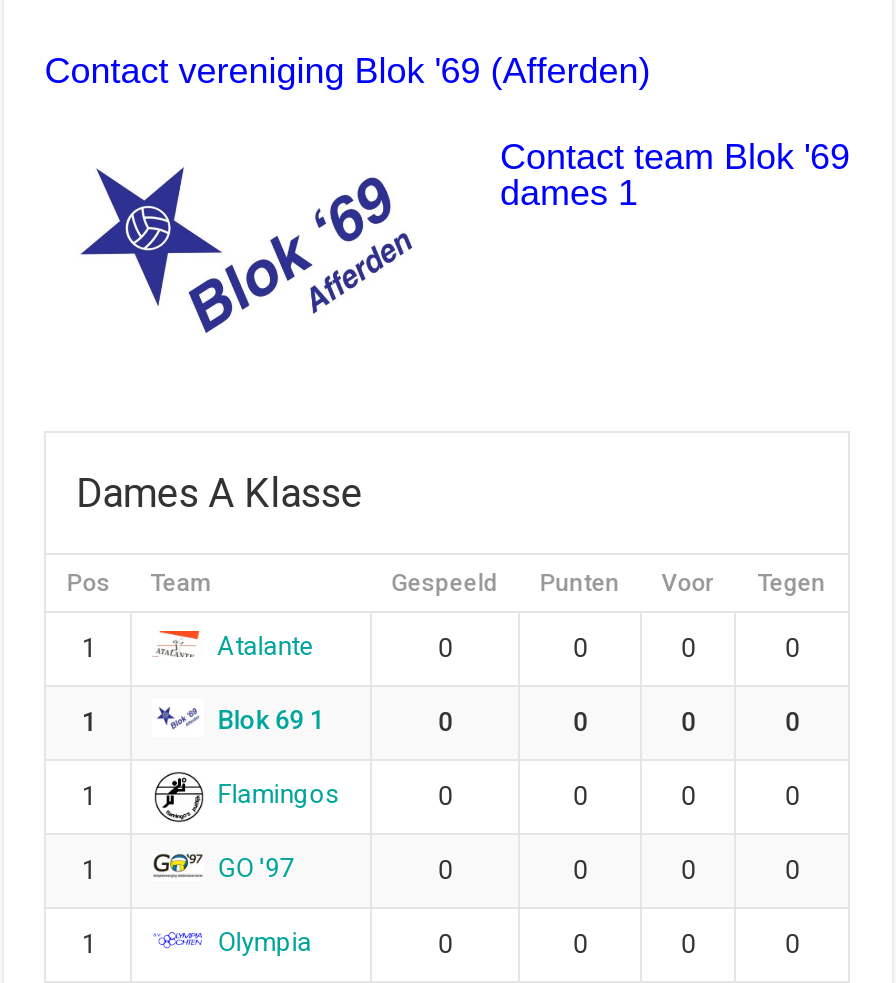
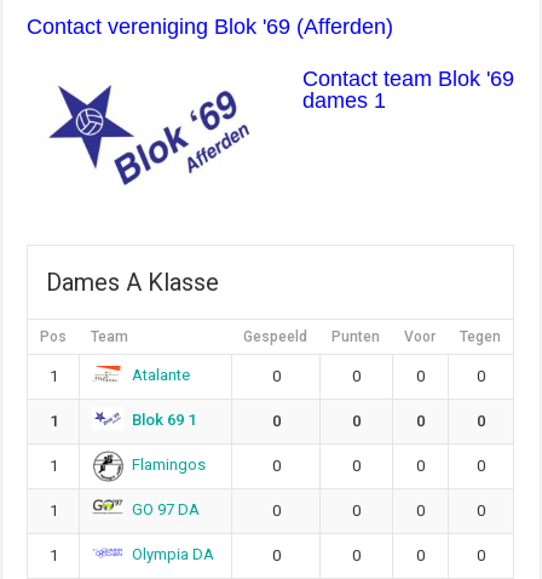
- GO '97
+ GO 97 DA

- Olympia
+ Olympia DA
